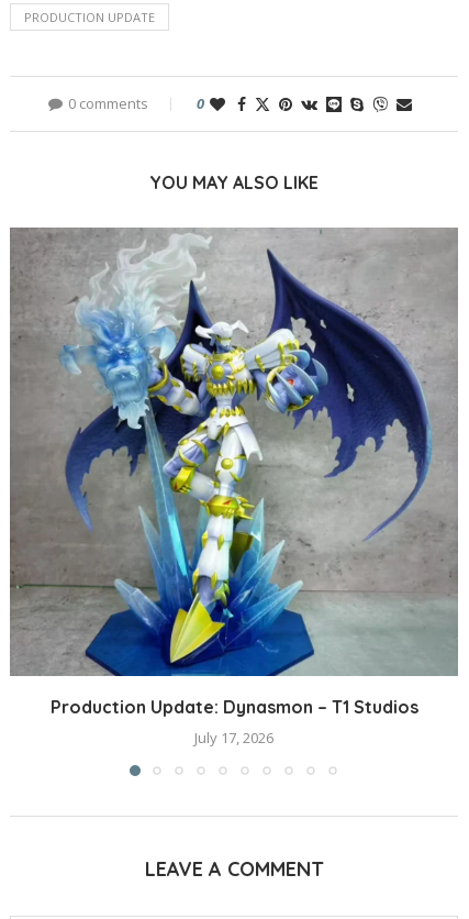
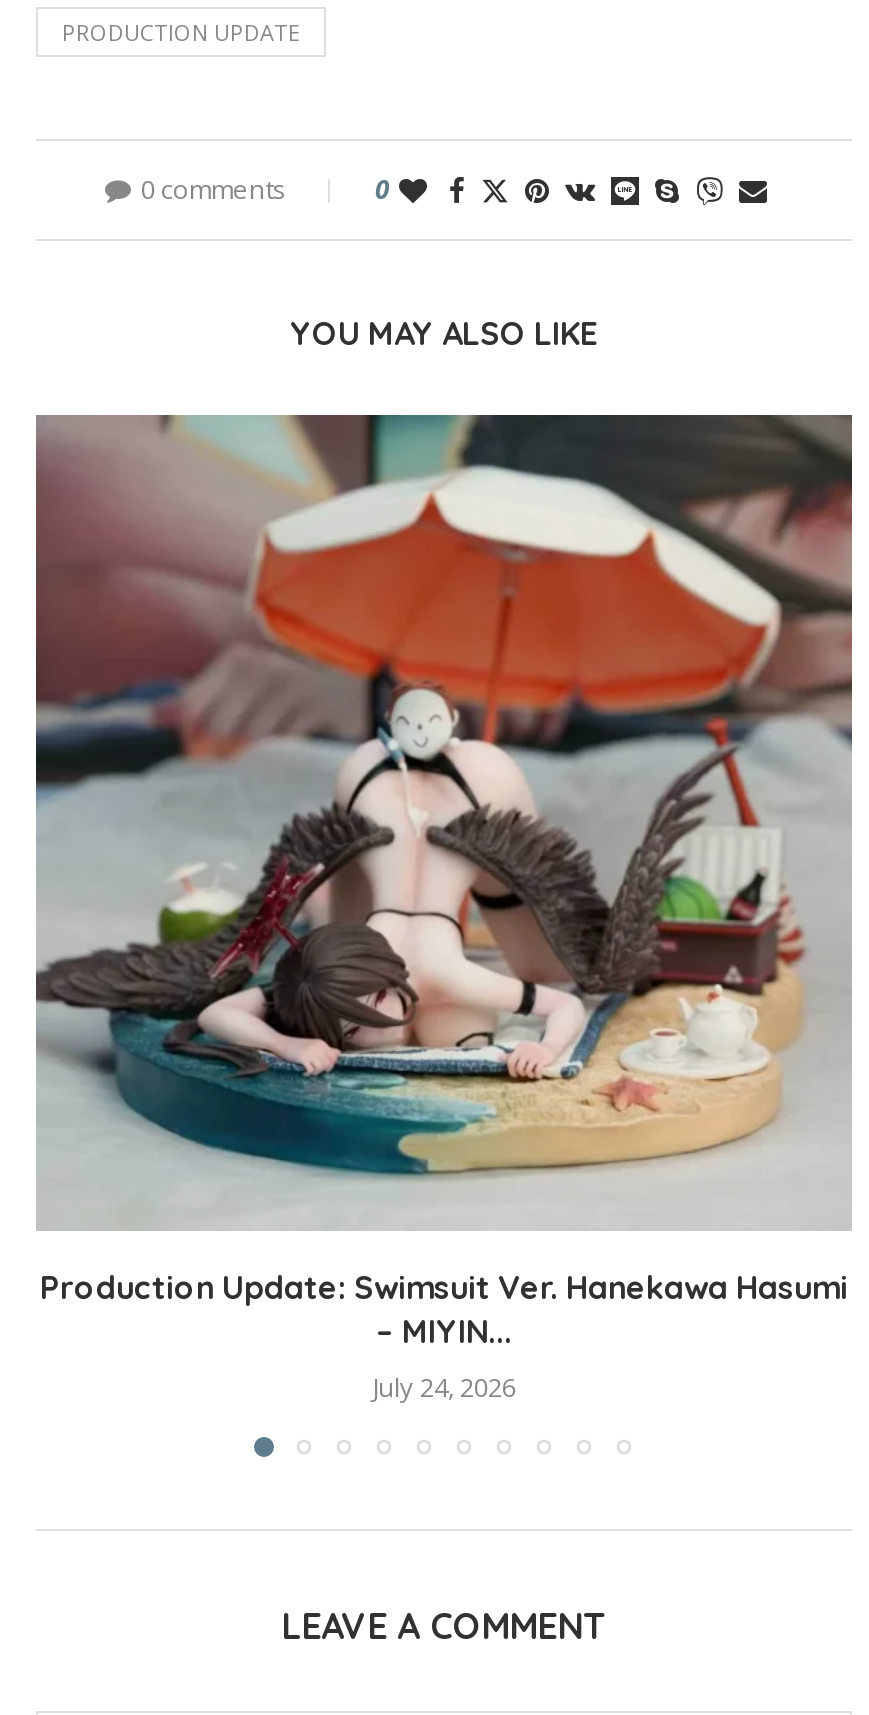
- [image]
- Production Update: Dynasmon – T1 Studios
- July 17, 2026
+ [image]
+ Production Update: Swimsuit Ver. Hanekawa Hasumi
+ – MIYIN...
+ July 24, 2026
